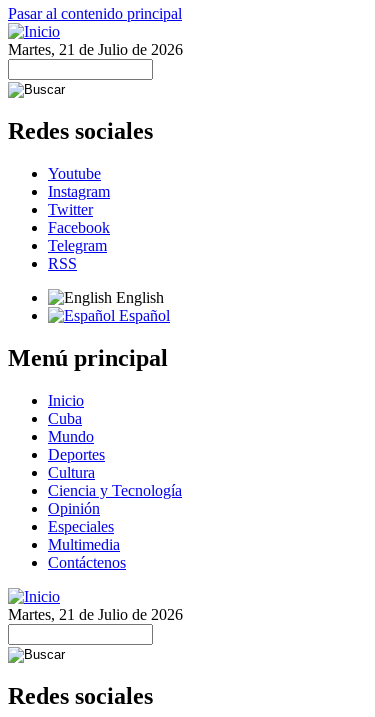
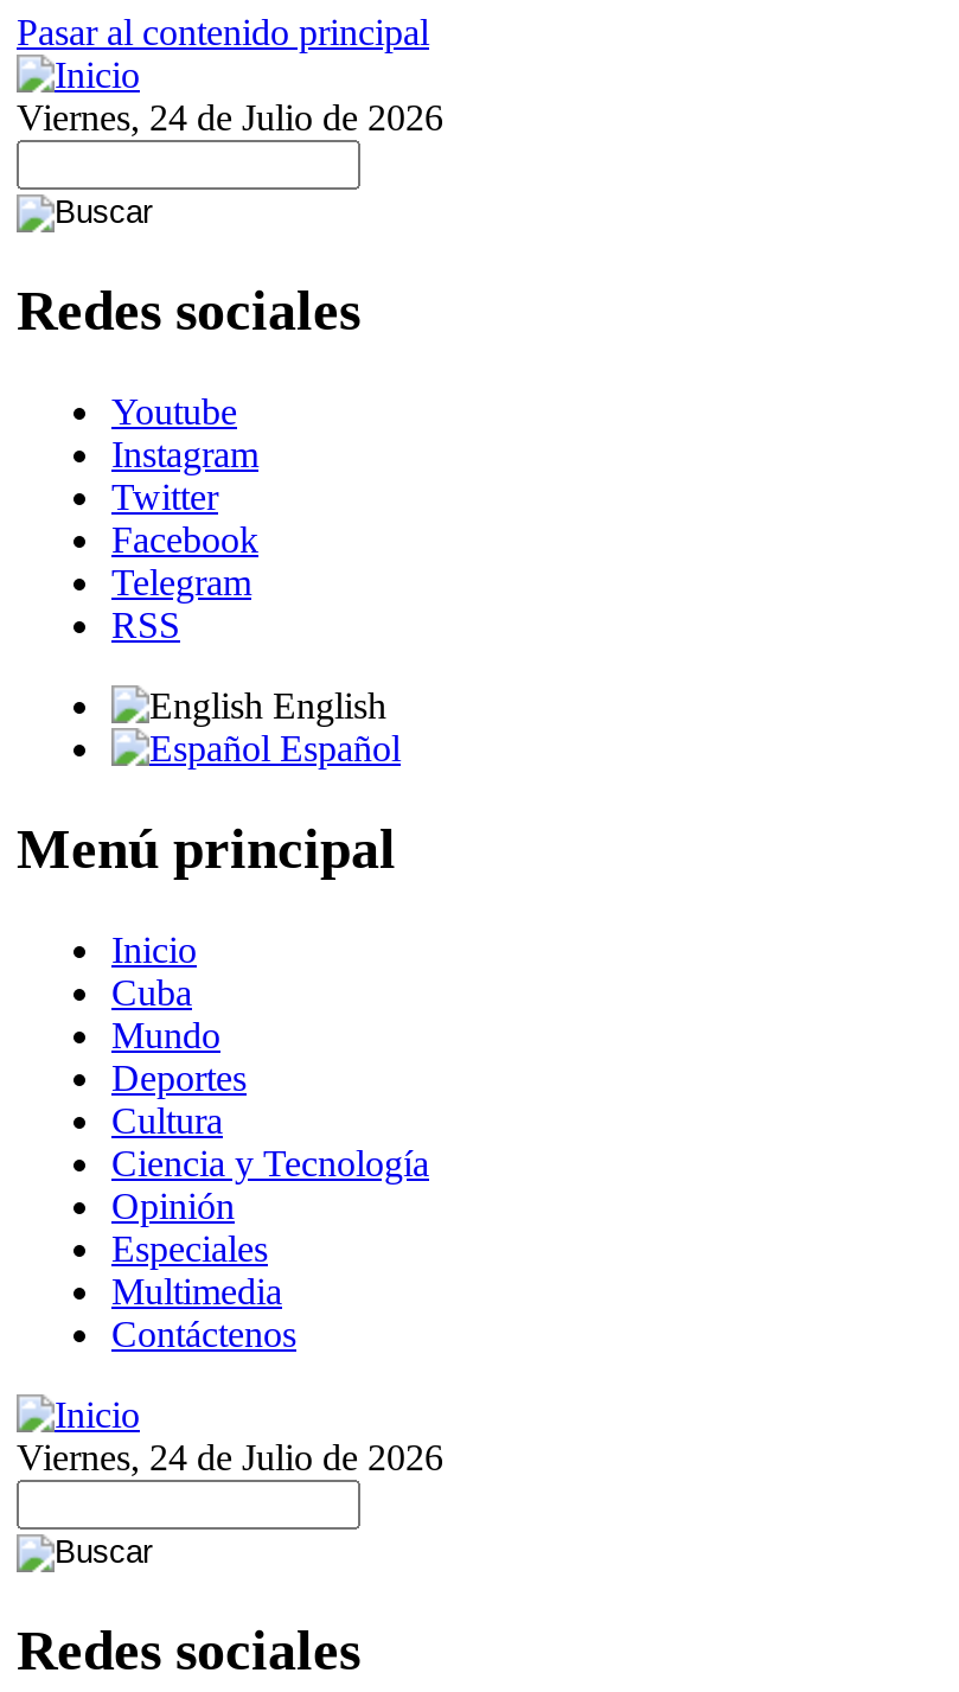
- Martes, 21 de Julio de 2026
+ Viernes, 24 de Julio de 2026

- Martes, 21 de Julio de 2026
+ Viernes, 24 de Julio de 2026
